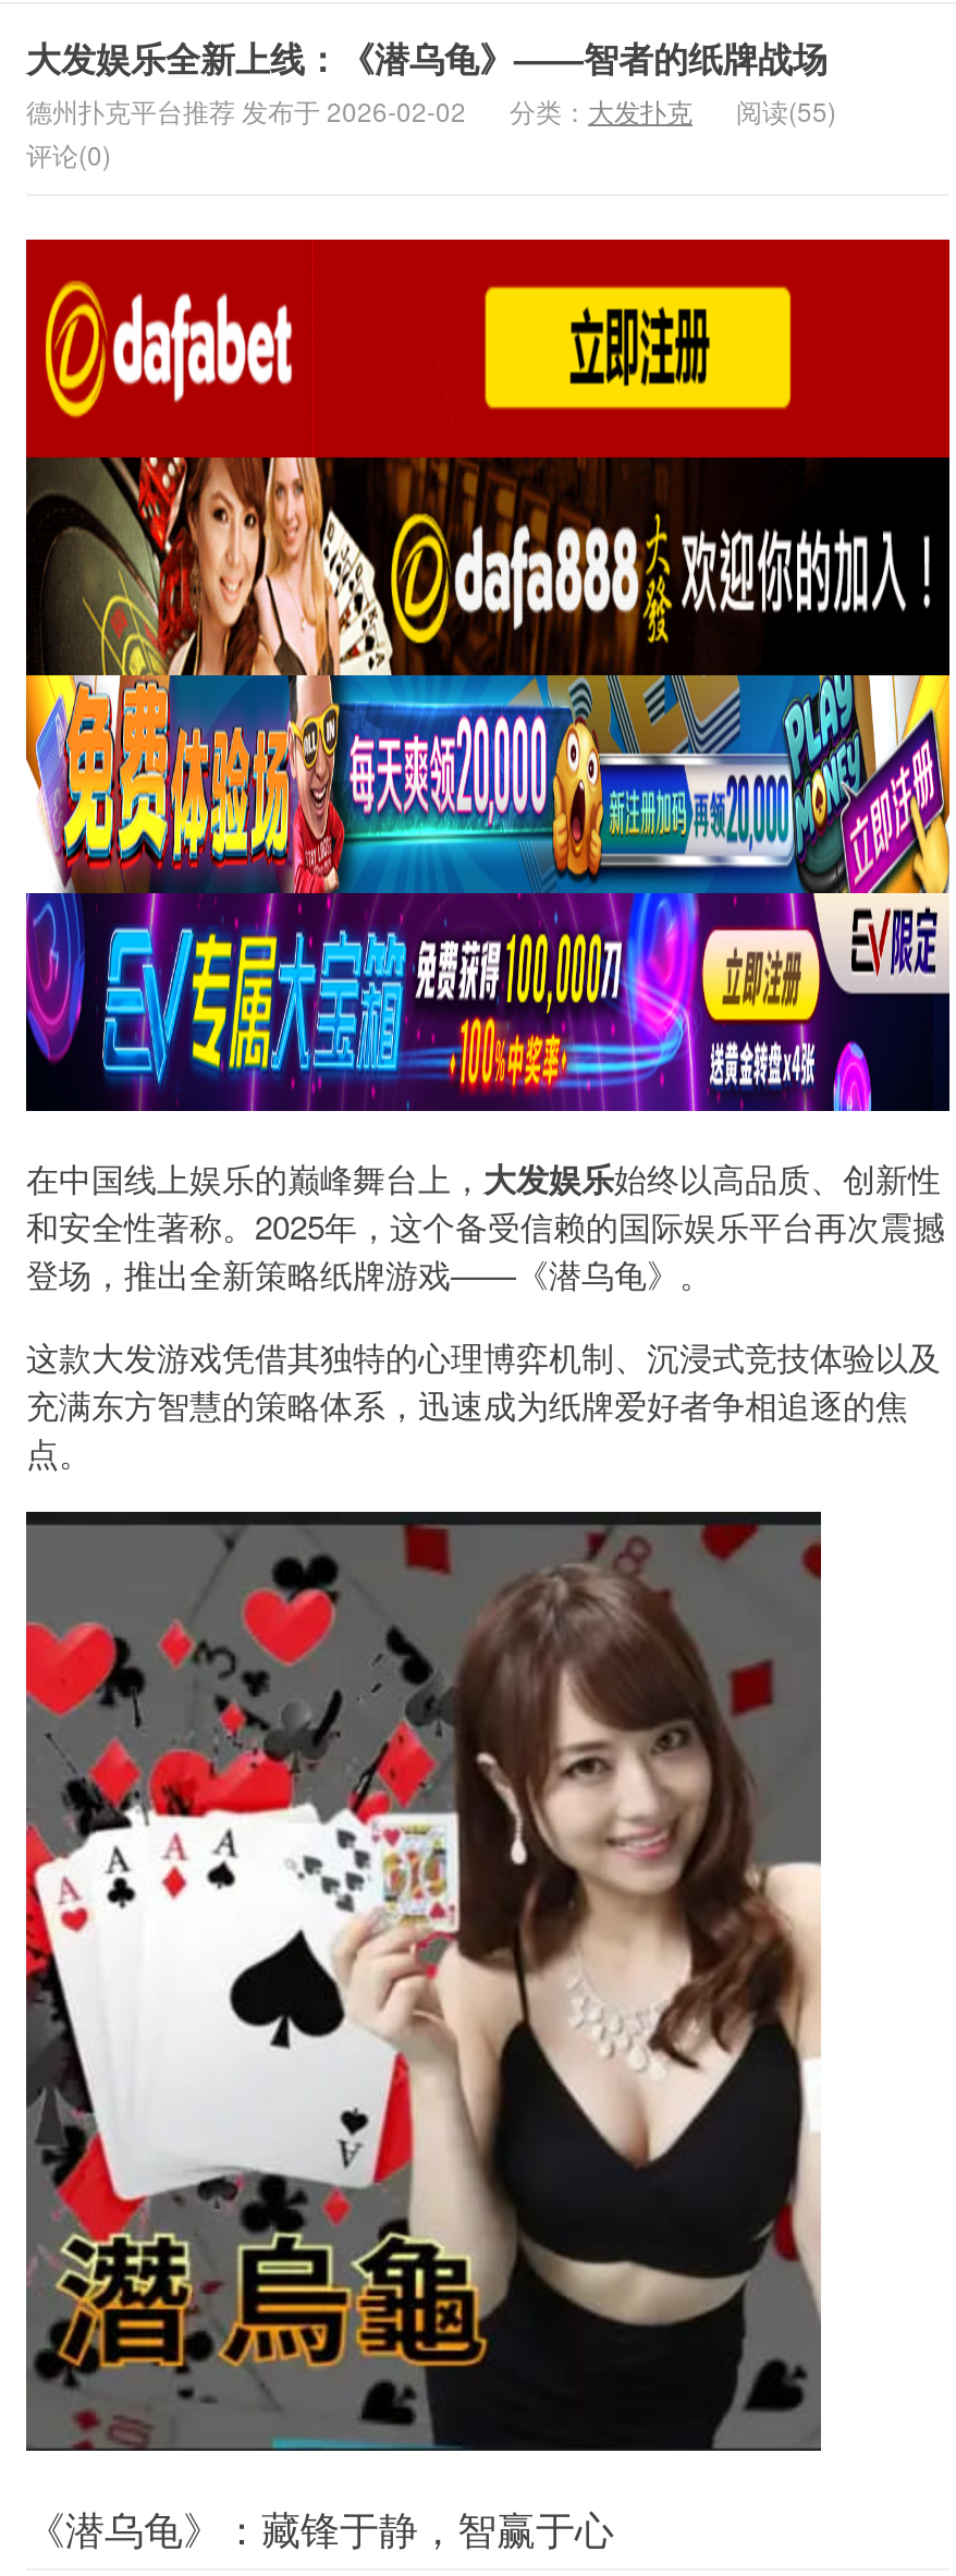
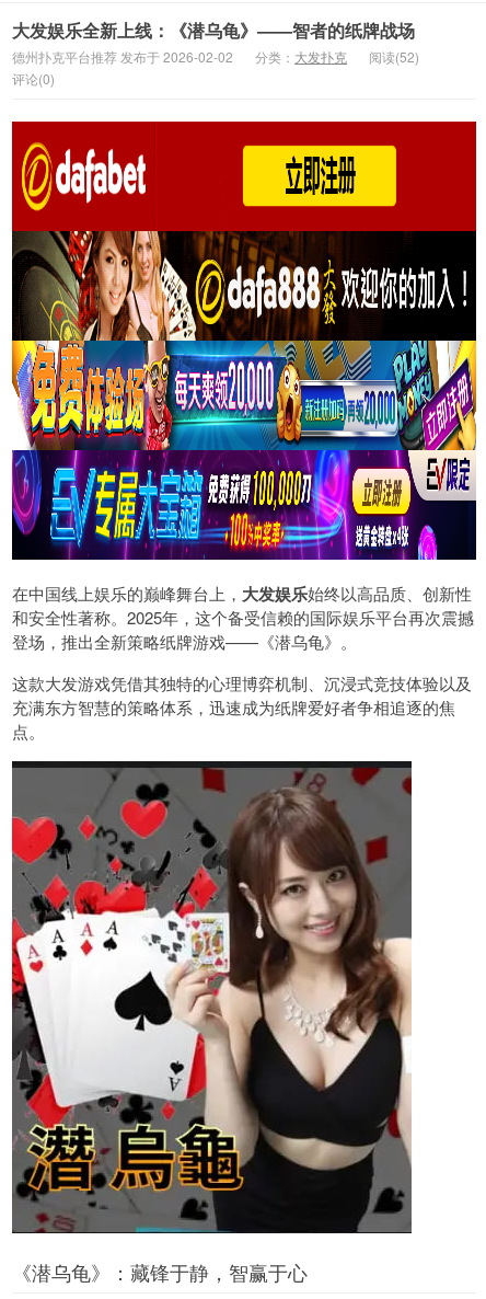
- 德州扑克平台推荐 发布于 2026-02-02 分类：大发扑克 阅读(55)
+ 德州扑克平台推荐 发布于 2026-02-02 分类：大发扑克 阅读(52)
